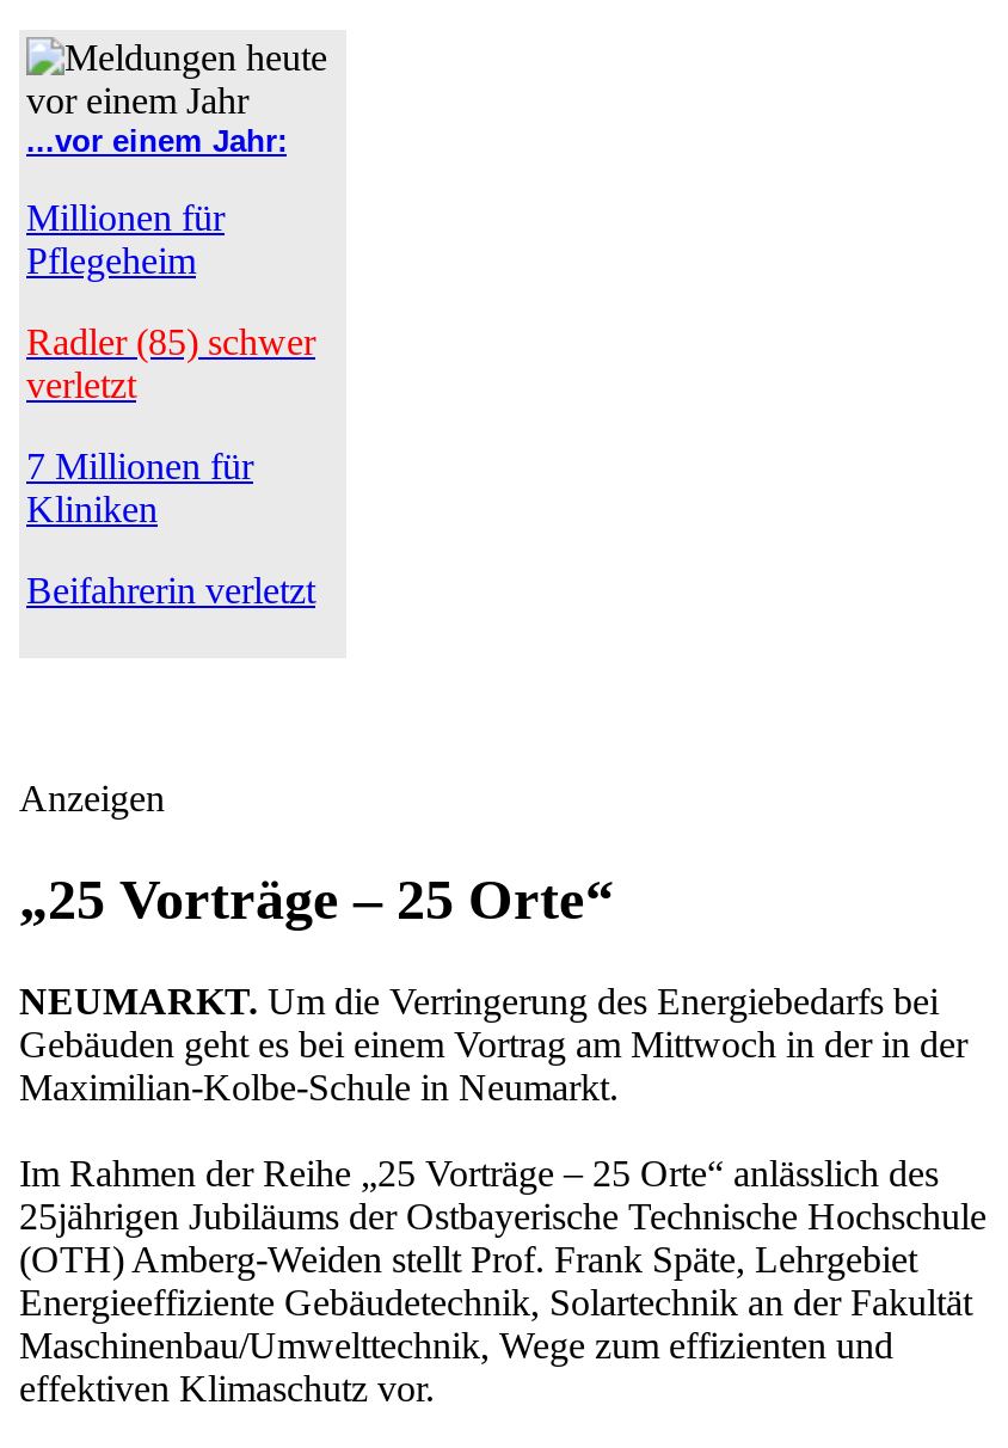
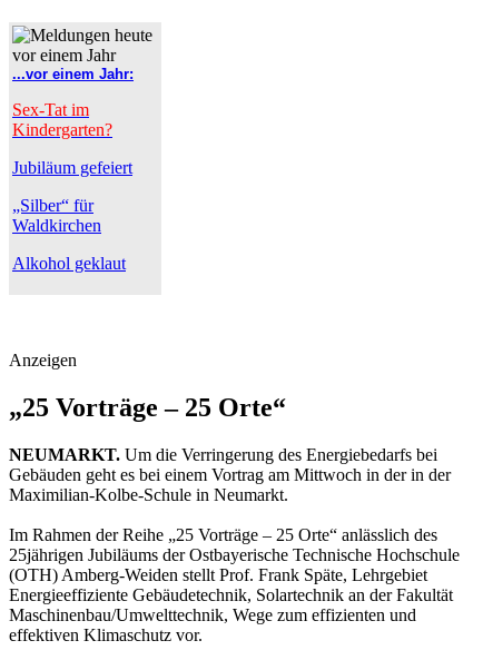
- Millionen für
- Pflegeheim
+ Sex-Tat im
+ Kindergarten?

- Radler (85) schwer
- verletzt
+ Jubiläum gefeiert

- 7 Millionen für
- Kliniken
+ „Silber“ für
+ Waldkirchen

- Beifahrerin verletzt
+ Alkohol geklaut
